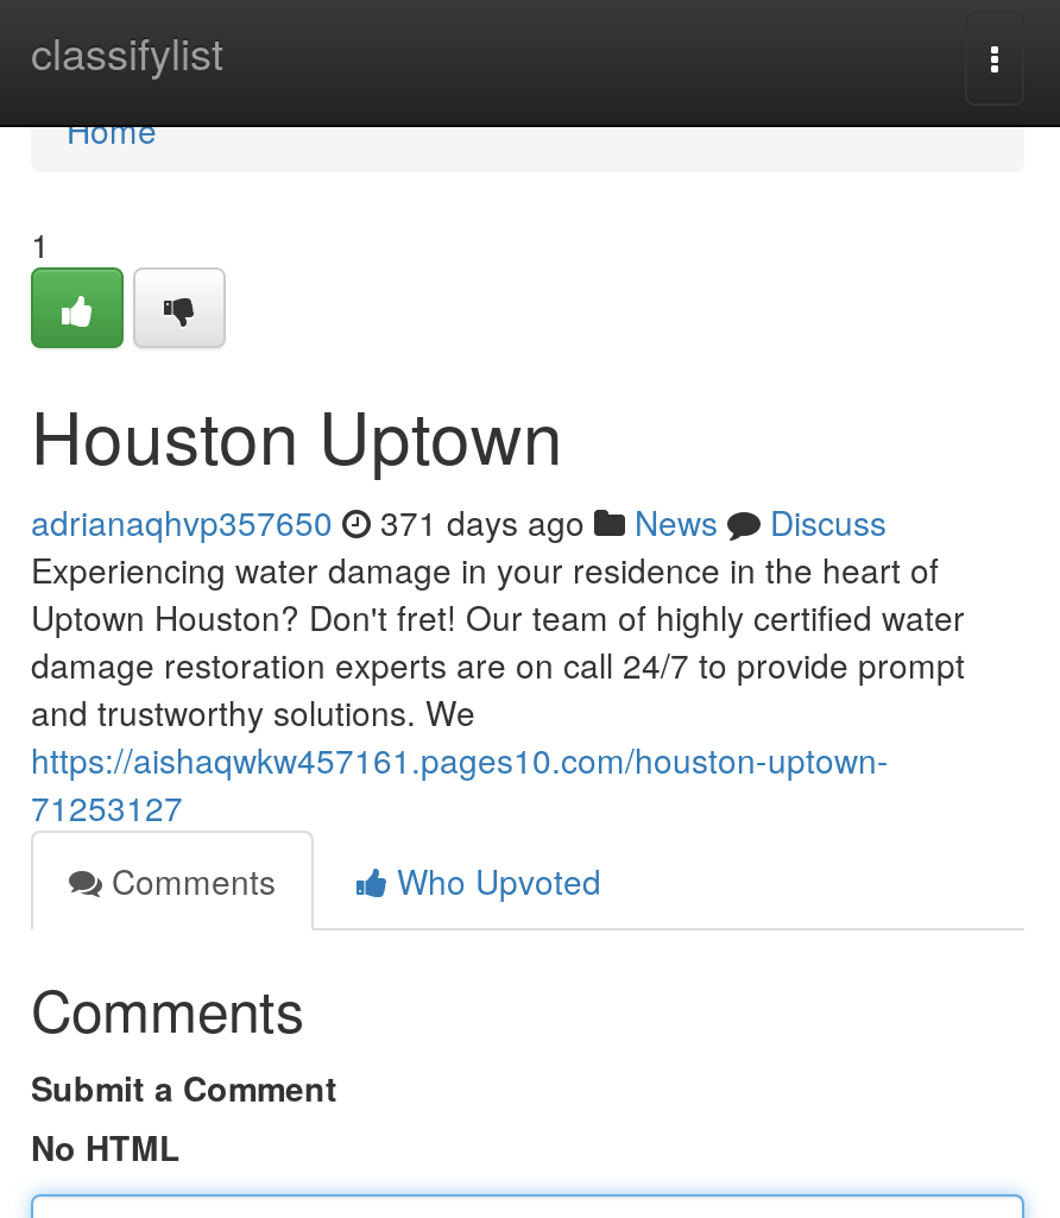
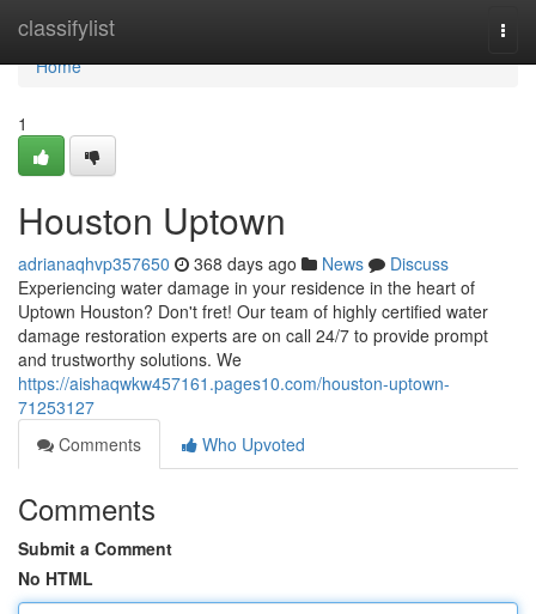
- adrianaqhvp357650 371 days ago News Discuss
+ adrianaqhvp357650 368 days ago News Discuss
